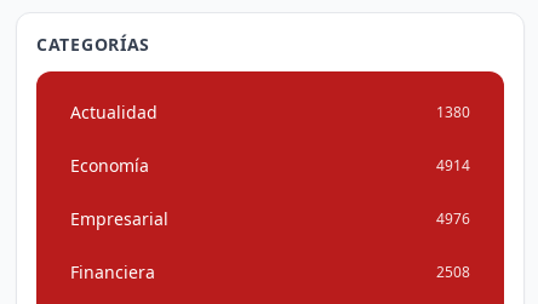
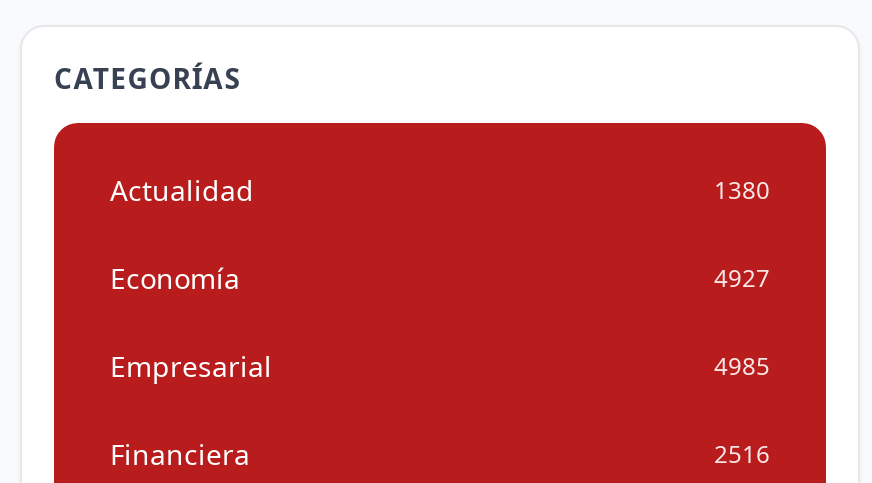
- 4914
+ 4927

- 4976
+ 4985

- 2508
+ 2516
